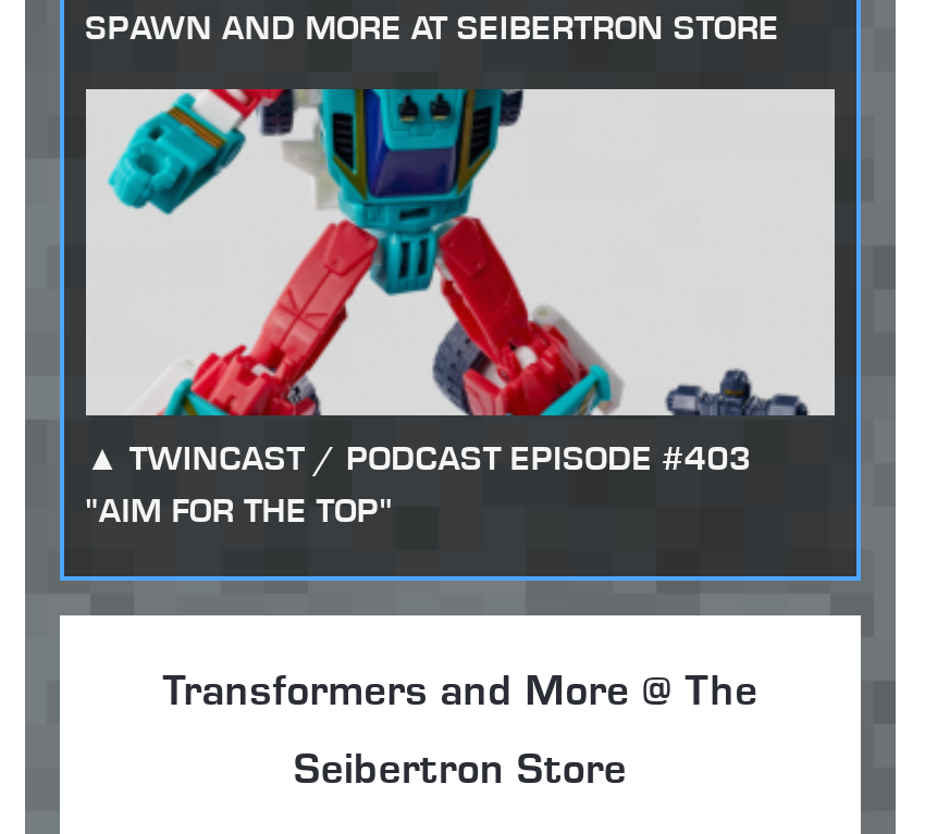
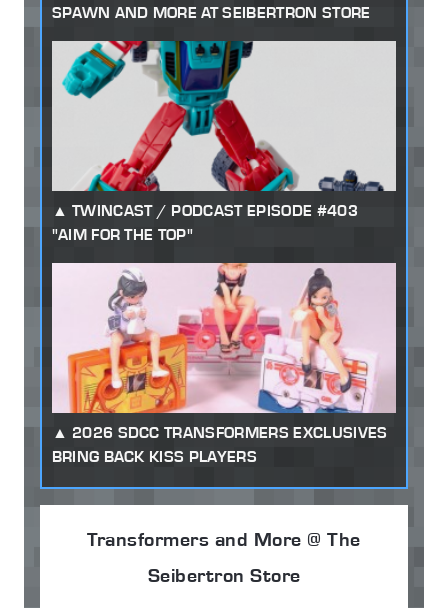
+ [image]
+ 2026 SDCC TRANSFORMERS EXCLUSIVES
+ BRING BACK KISS PLAYERS
